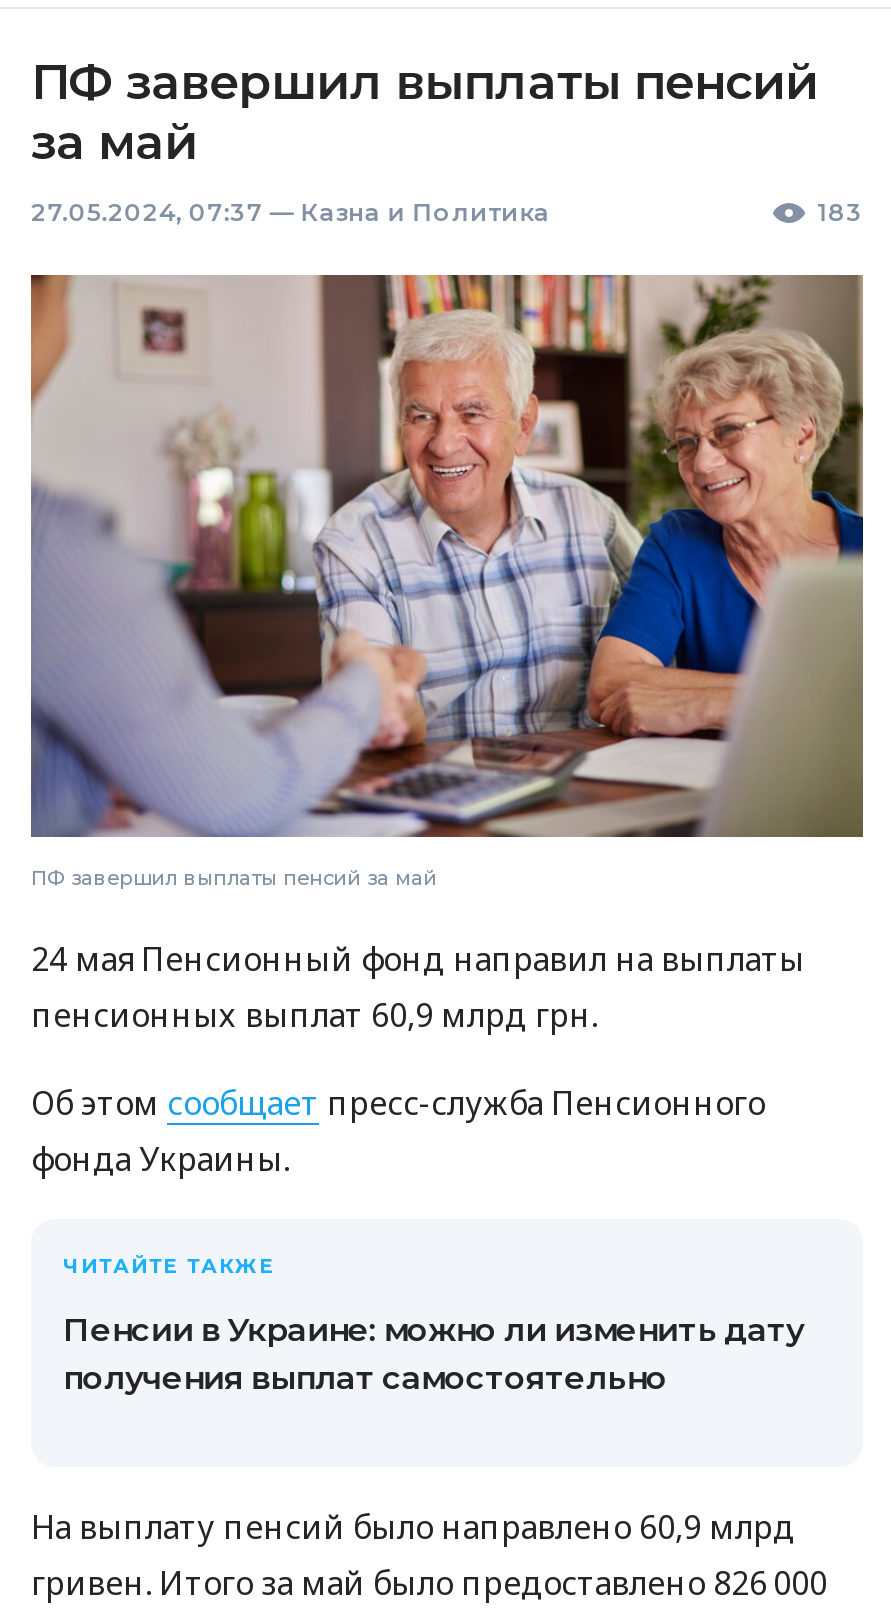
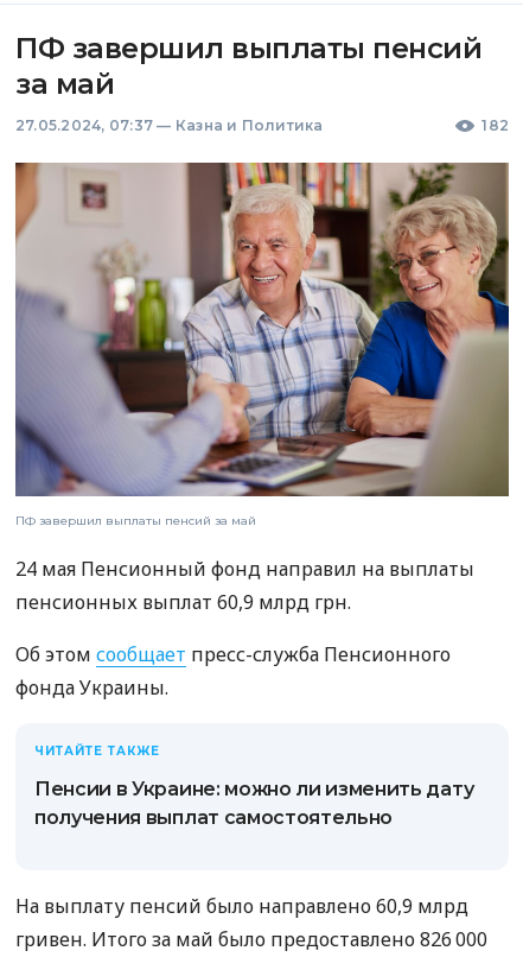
- 183
+ 182
